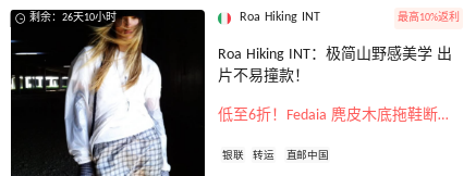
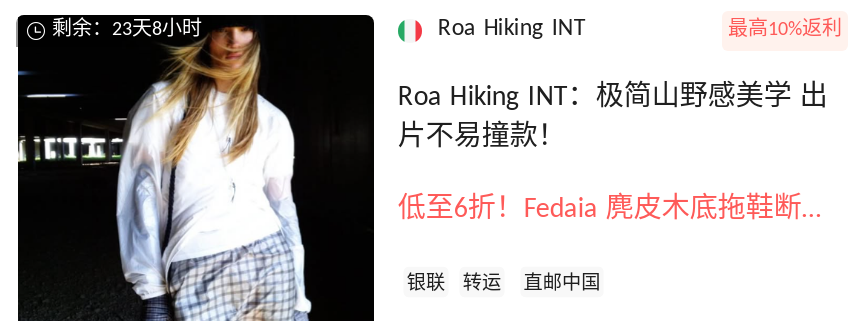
- 剩余：26天10小时
+ 剩余：23天8小时
